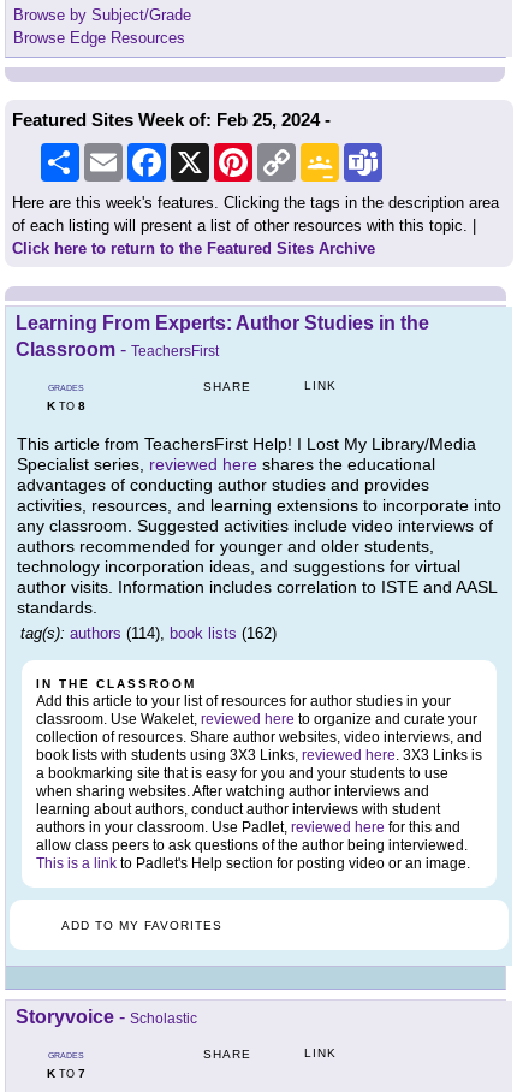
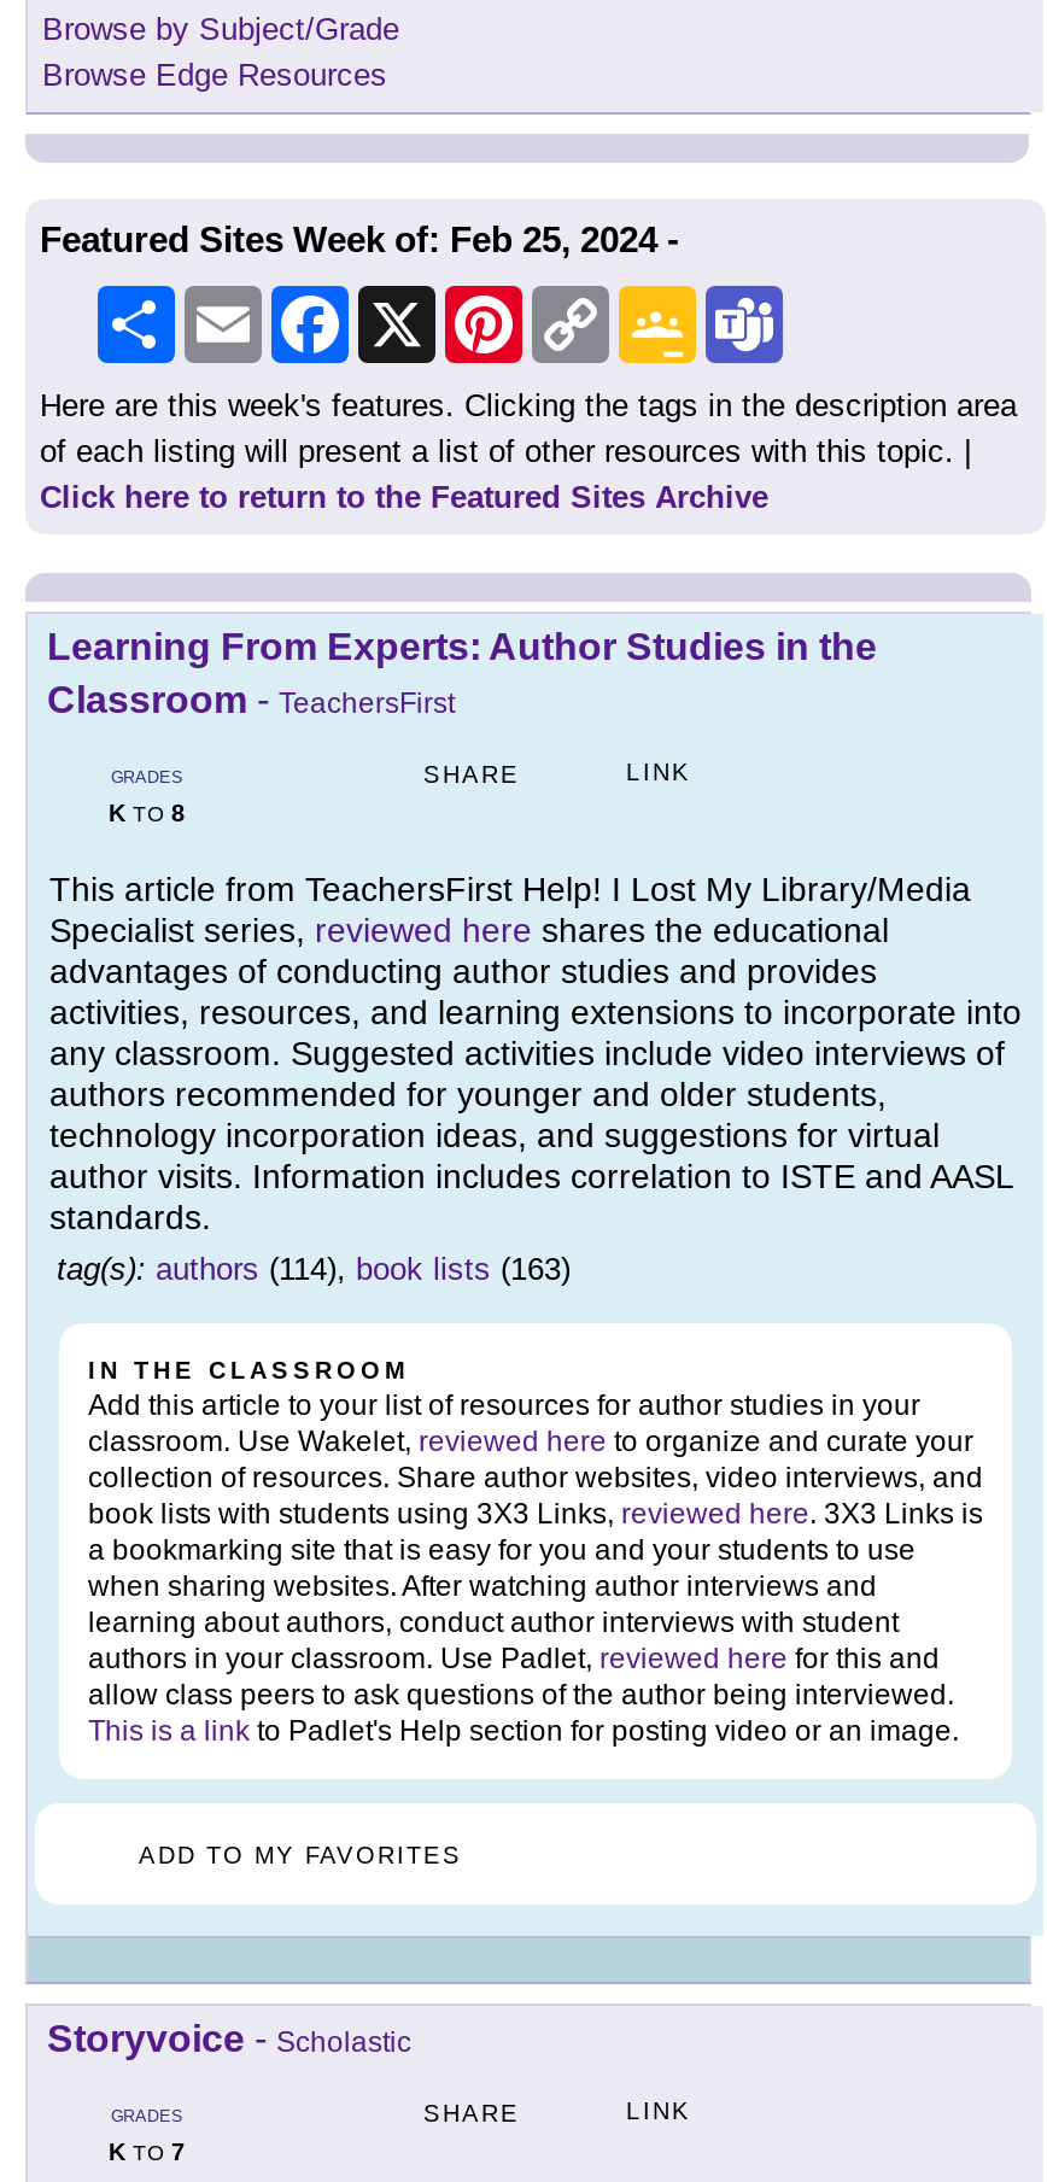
- tag(s): authors (114), book lists (162)
+ tag(s): authors (114), book lists (163)
